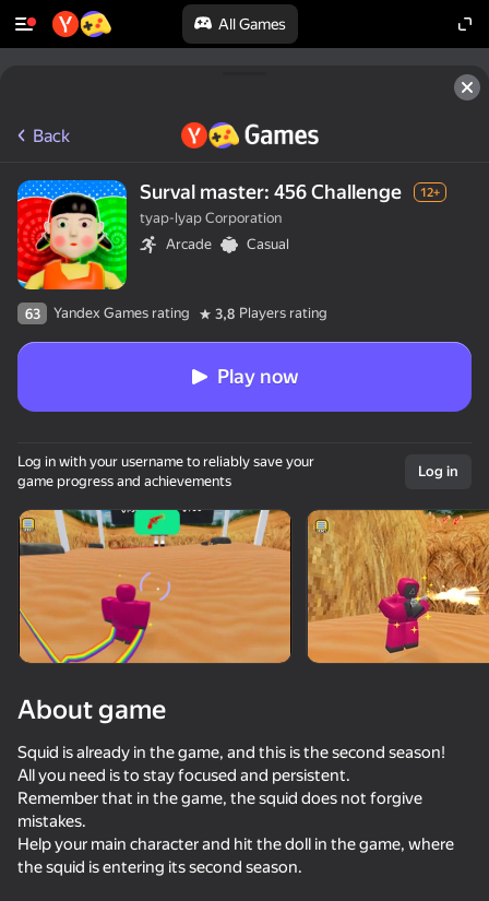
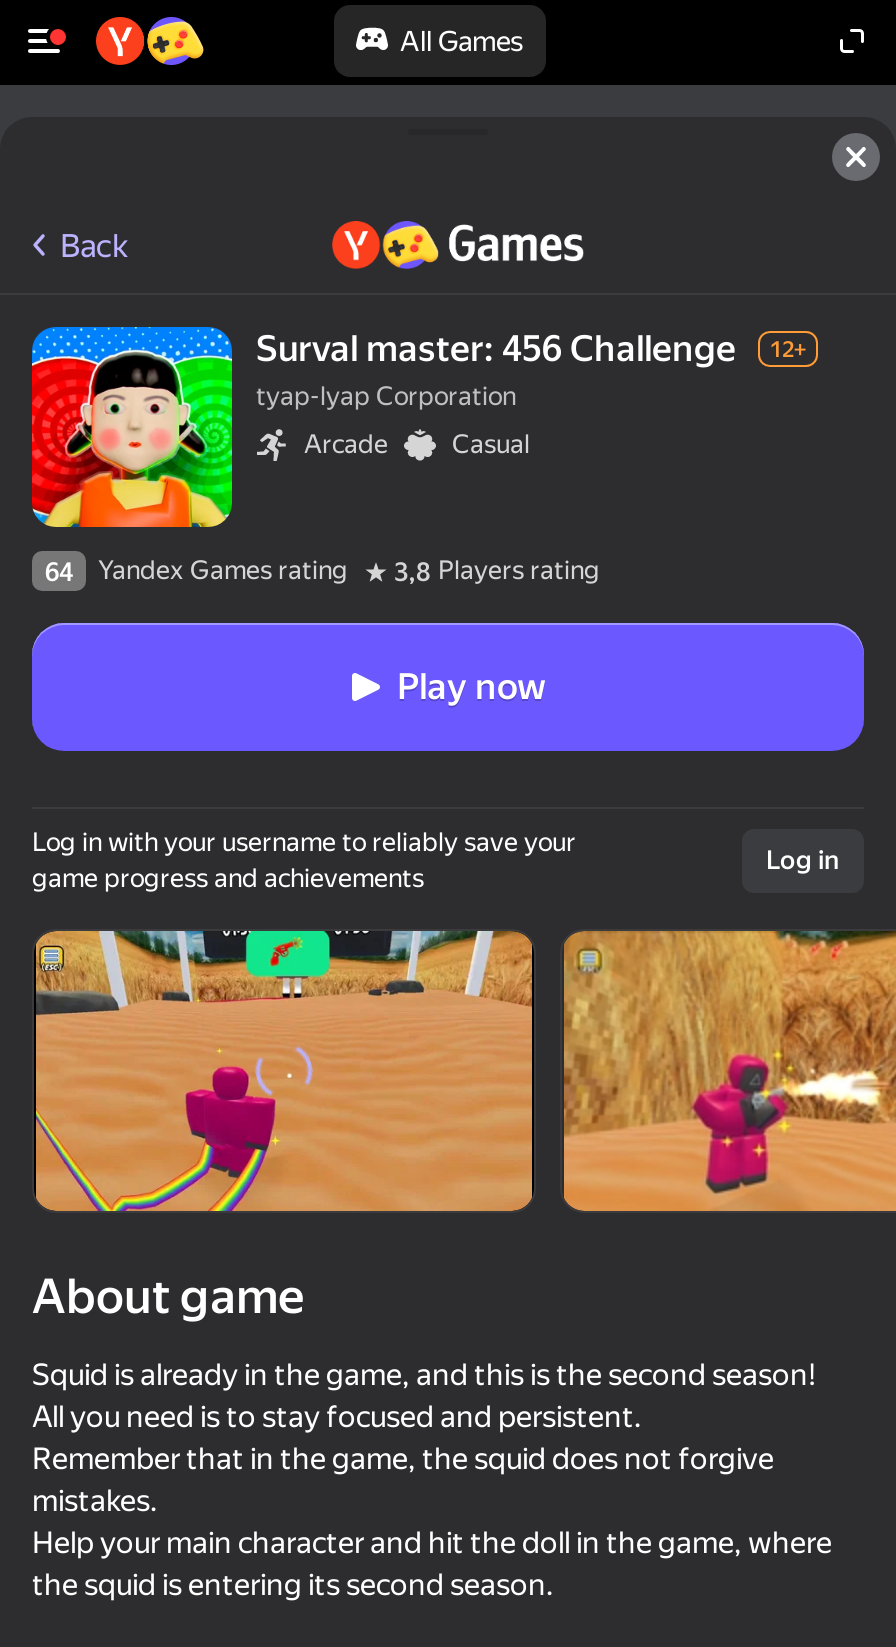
- 63 Yandex Games rating 3,8 Players rating
+ 64 Yandex Games rating 3,8 Players rating
